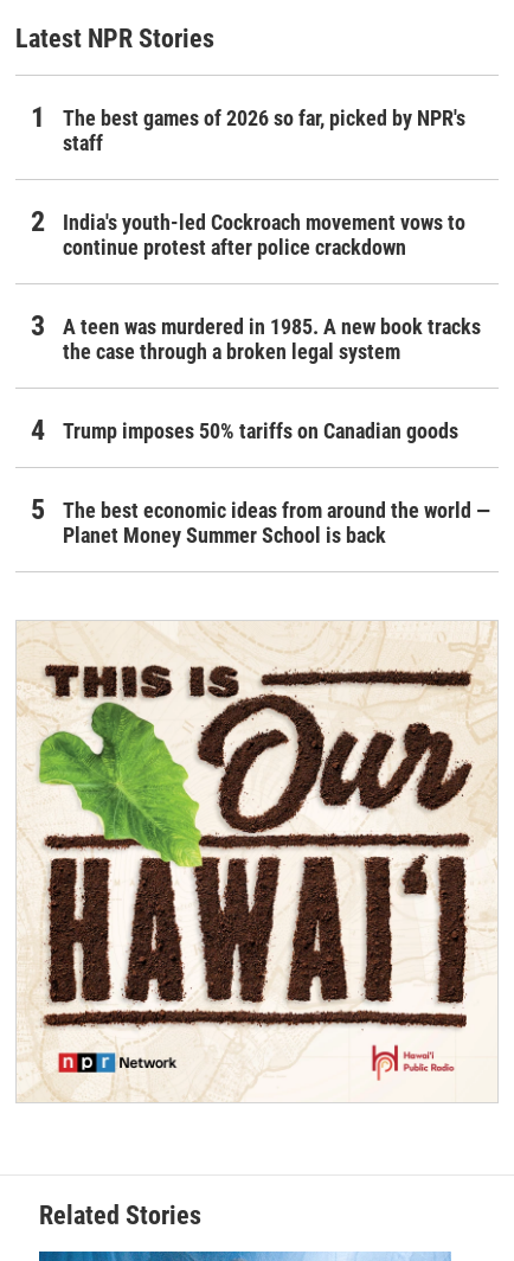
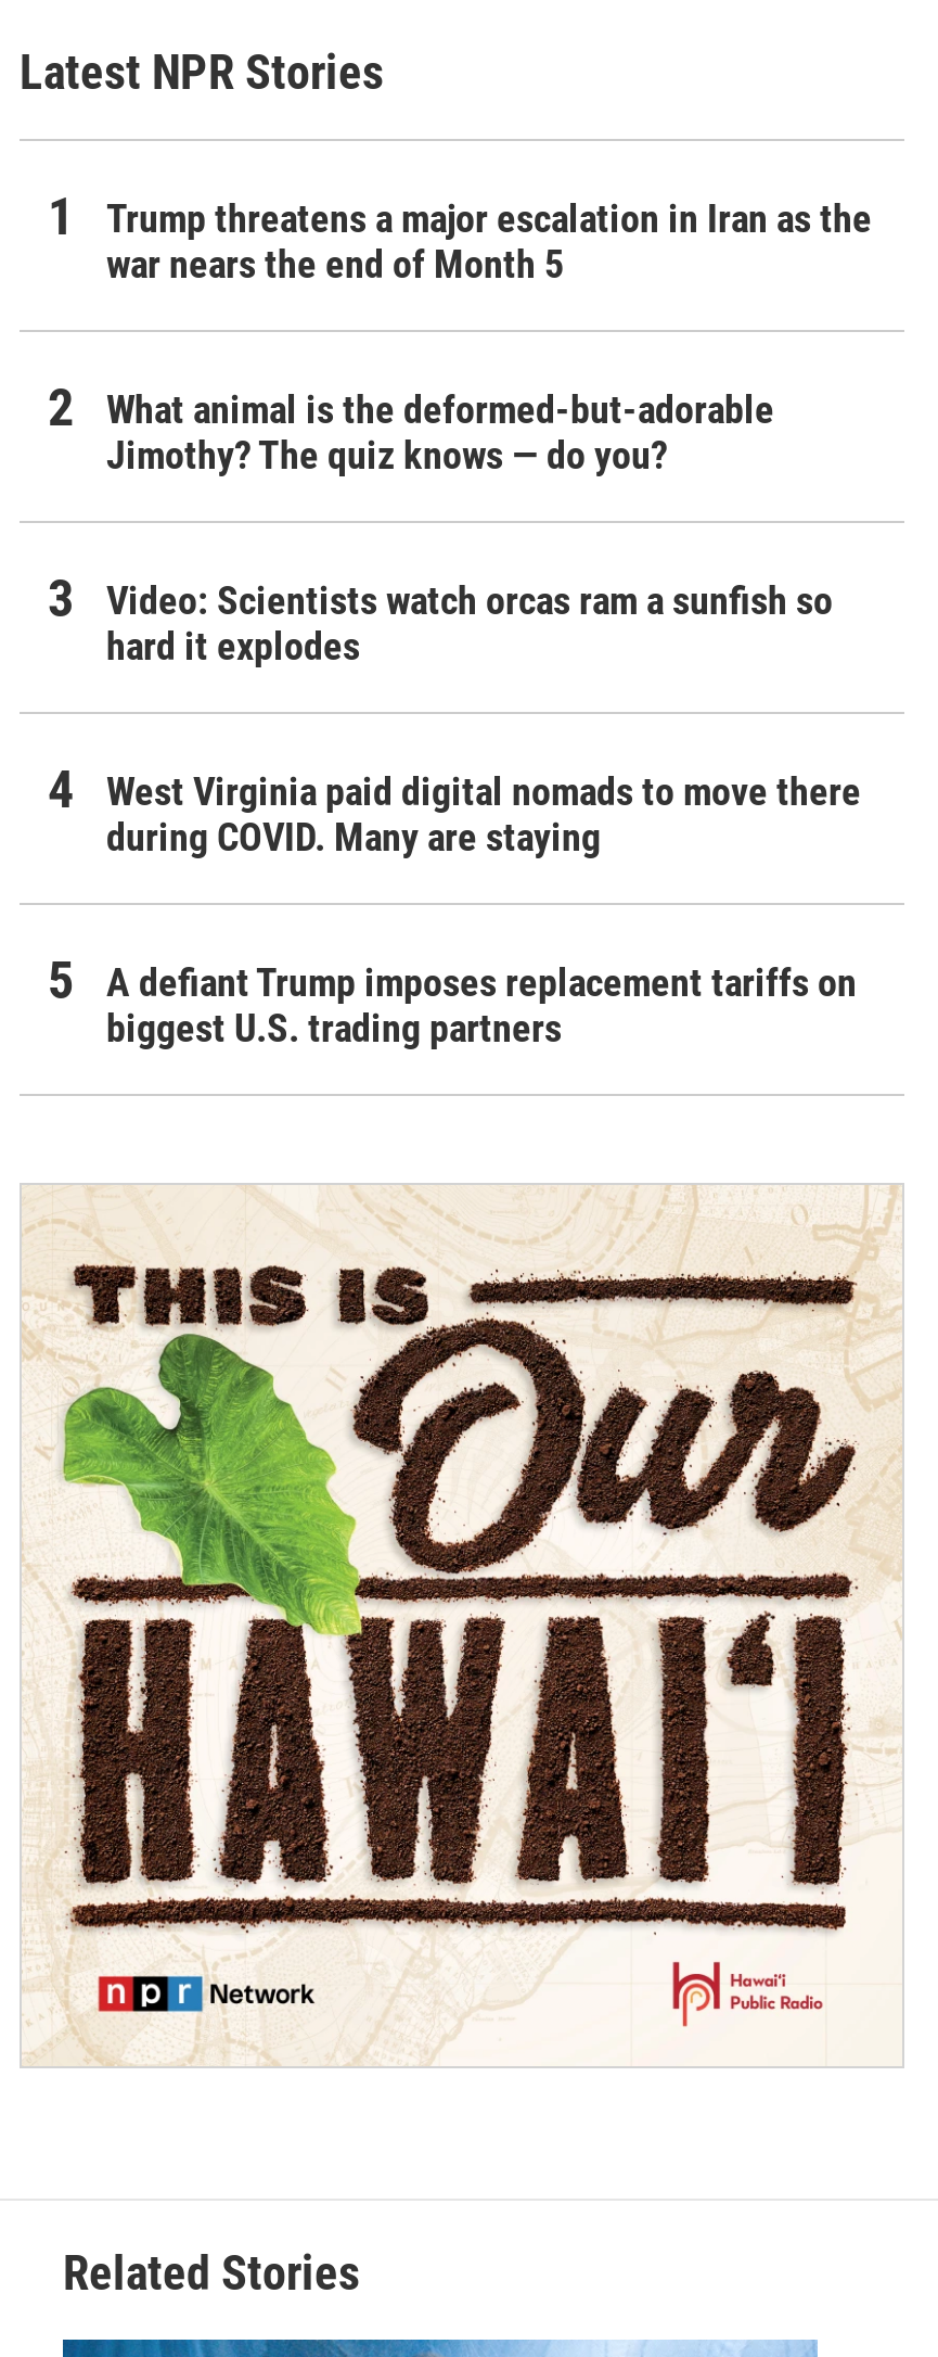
- The best games of 2026 so far, picked by NPR's
- staff
+ Trump threatens a major escalation in Iran as the
+ war nears the end of Month 5

- India's youth-led Cockroach movement vows to
- continue protest after police crackdown
+ What animal is the deformed-but-adorable
+ Jimothy? The quiz knows — do you?

- A teen was murdered in 1985. A new book tracks
- the case through a broken legal system
+ Video: Scientists watch orcas ram a sunfish so
+ hard it explodes

- Trump imposes 50% tariffs on Canadian goods
+ West Virginia paid digital nomads to move there
+ during COVID. Many are staying

- The best economic ideas from around the world —
- Planet Money Summer School is back
+ A defiant Trump imposes replacement tariffs on
+ biggest U.S. trading partners
